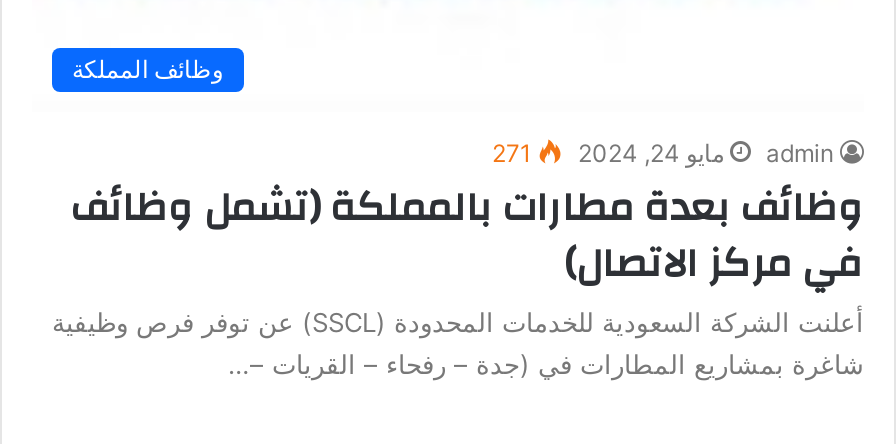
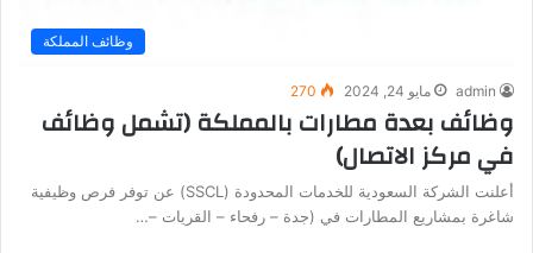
- 271
+ 270
